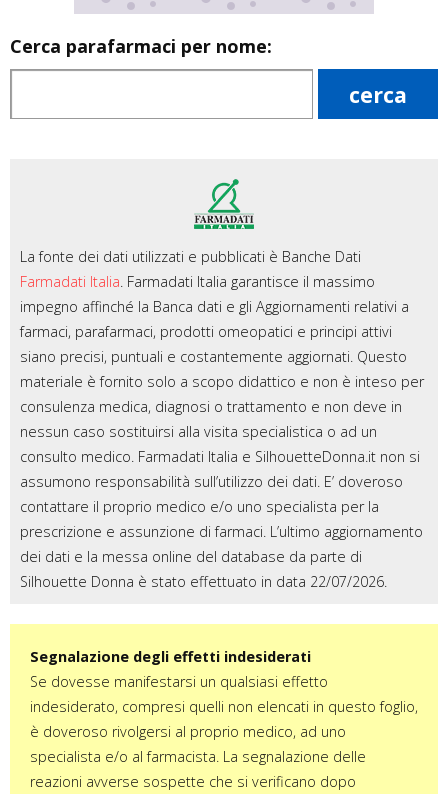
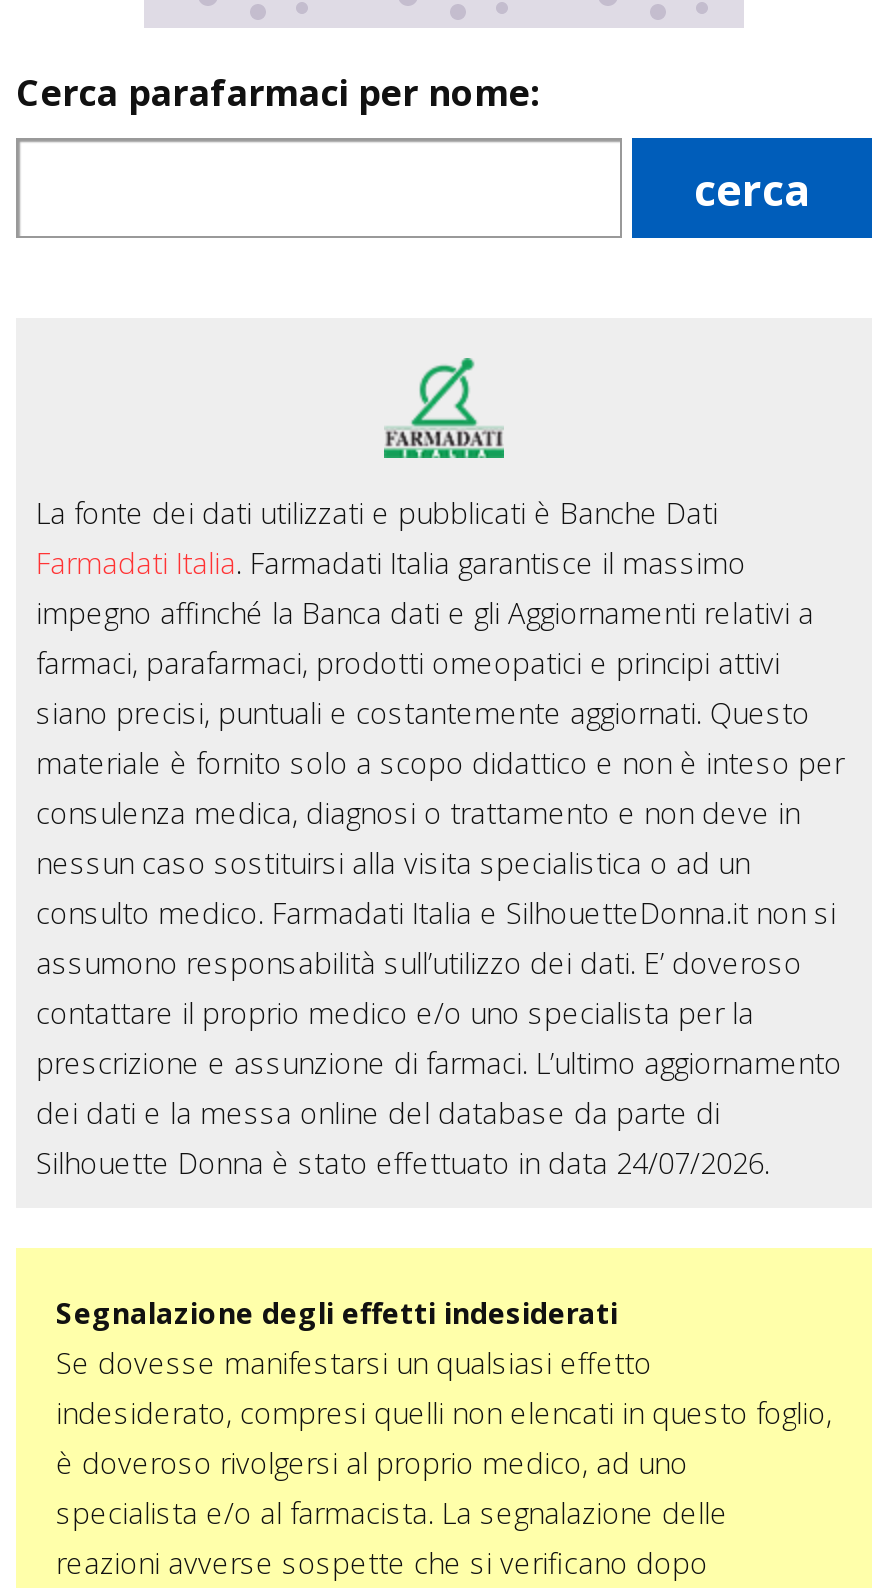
- Silhouette Donna è stato effettuato in data 22/07/2026.
+ Silhouette Donna è stato effettuato in data 24/07/2026.
